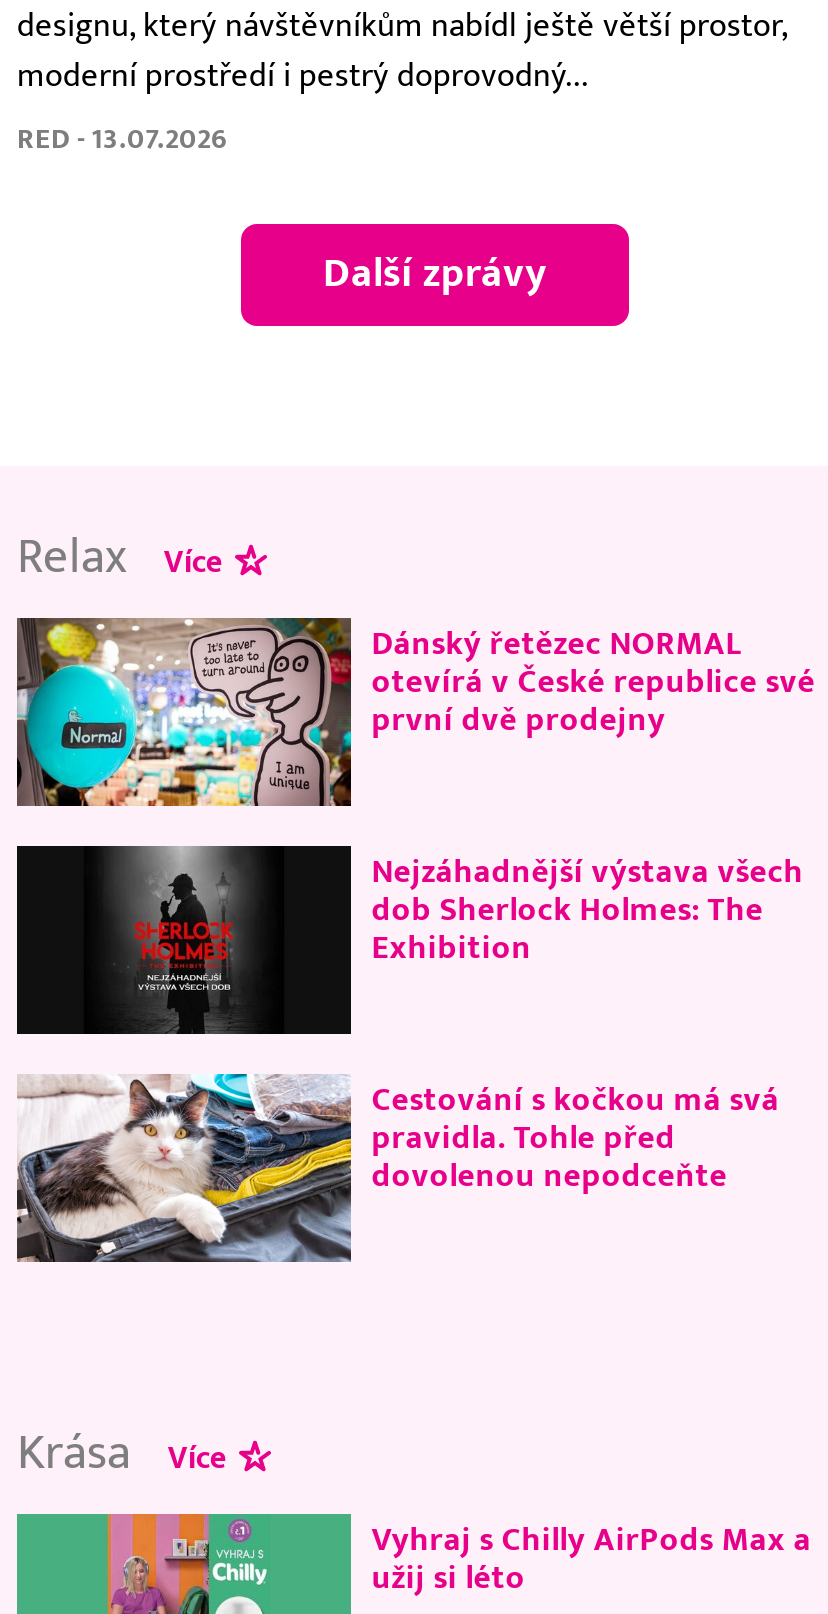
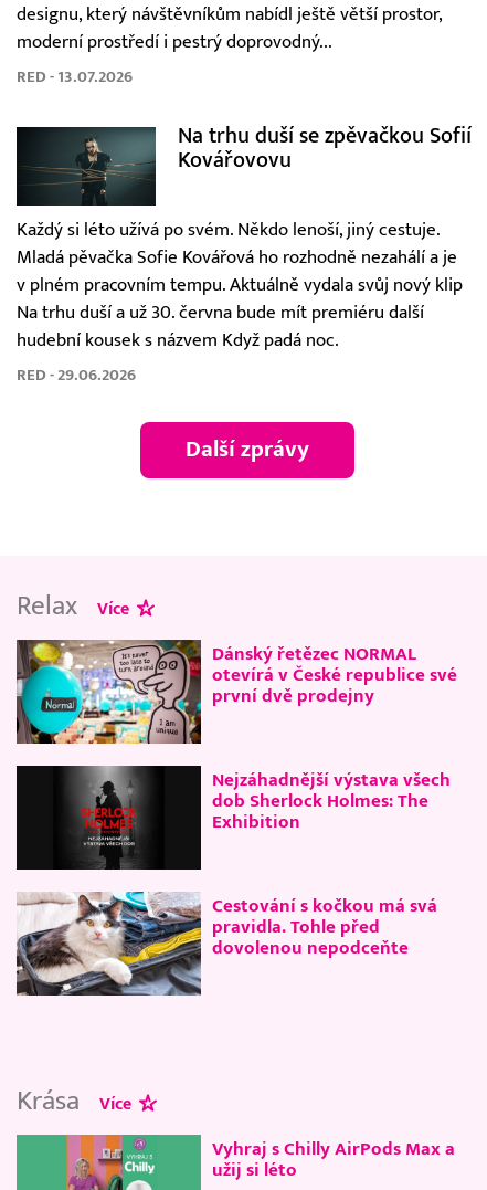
+ [image]
+ Na trhu duší se zpěvačkou Sofií
+ Kovářovovu
+ Každý si léto užívá po svém. Někdo lenoší, jiný cestuje.
+ Mladá pěvačka Sofie Kovářová ho rozhodně nezahálí a je
+ v plném pracovním tempu. Aktuálně vydala svůj nový klip
+ Na trhu duší a už 30. června bude mít premiéru další
+ hudební kousek s názvem Když padá noc.
+ RED - 29.06.2026
